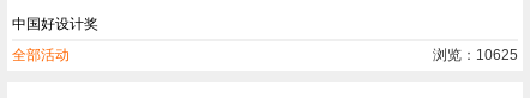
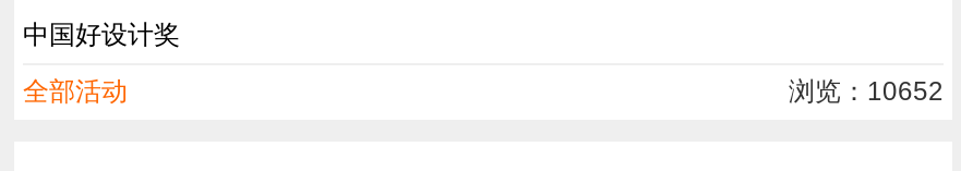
- 浏览：10625
+ 浏览：10652
